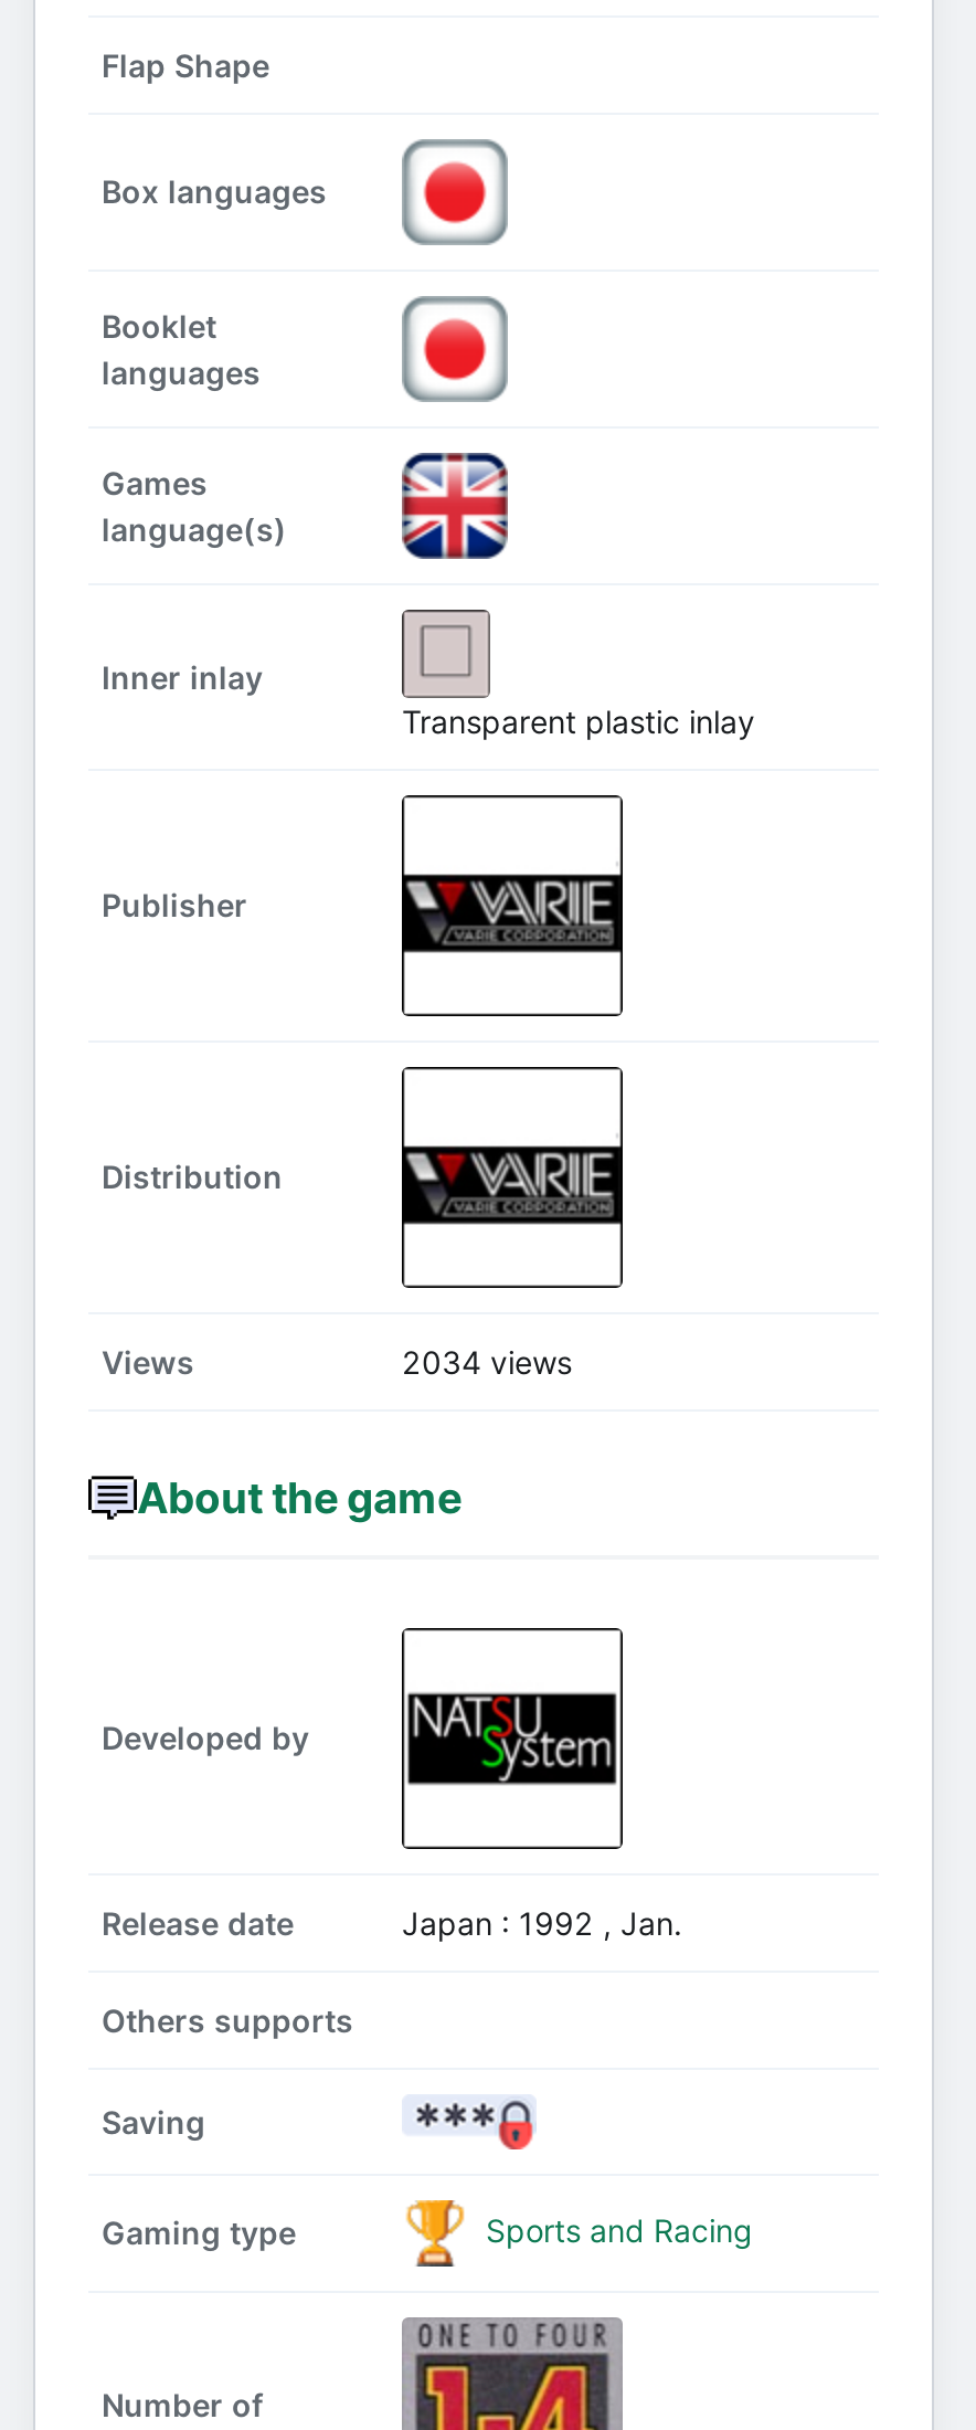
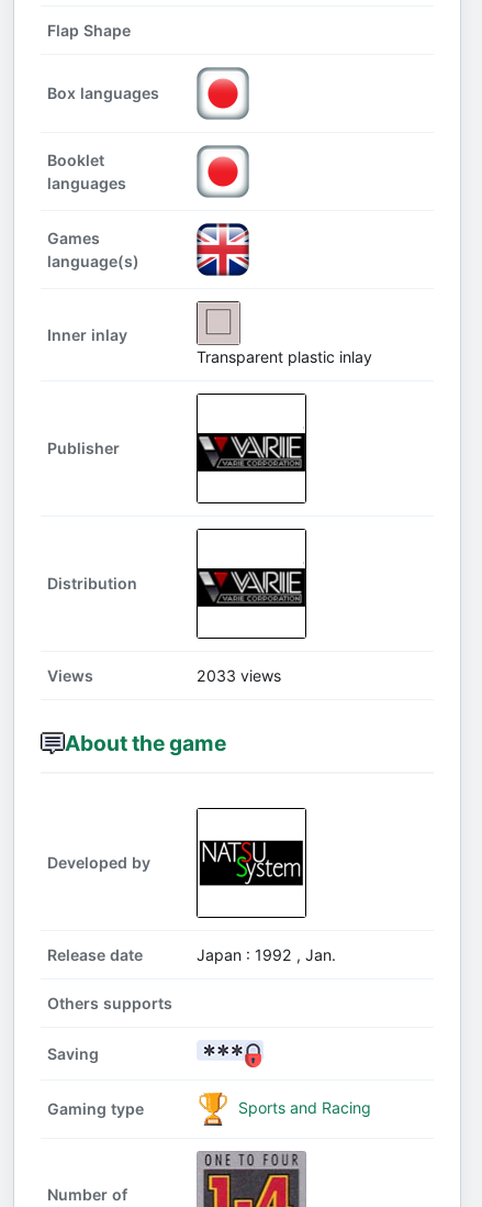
- 2034 views
+ 2033 views
